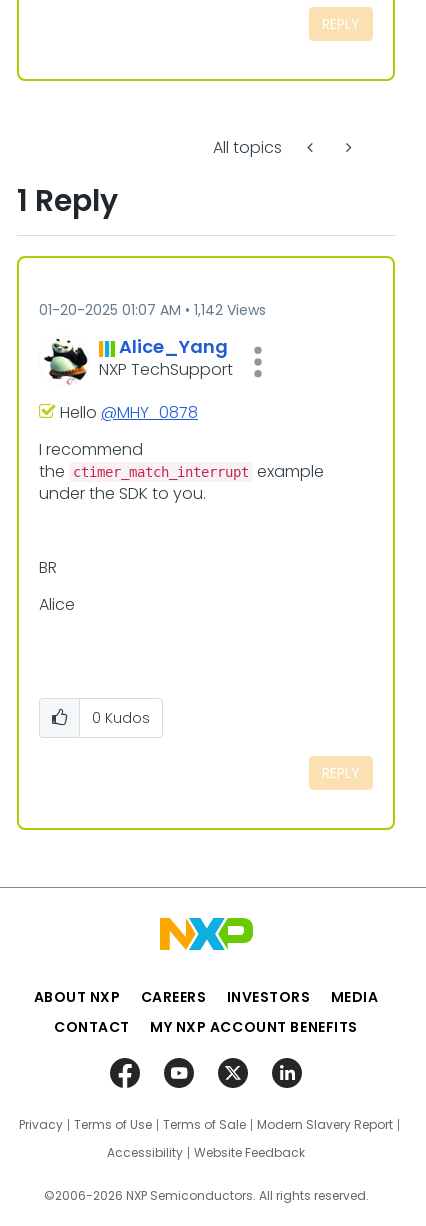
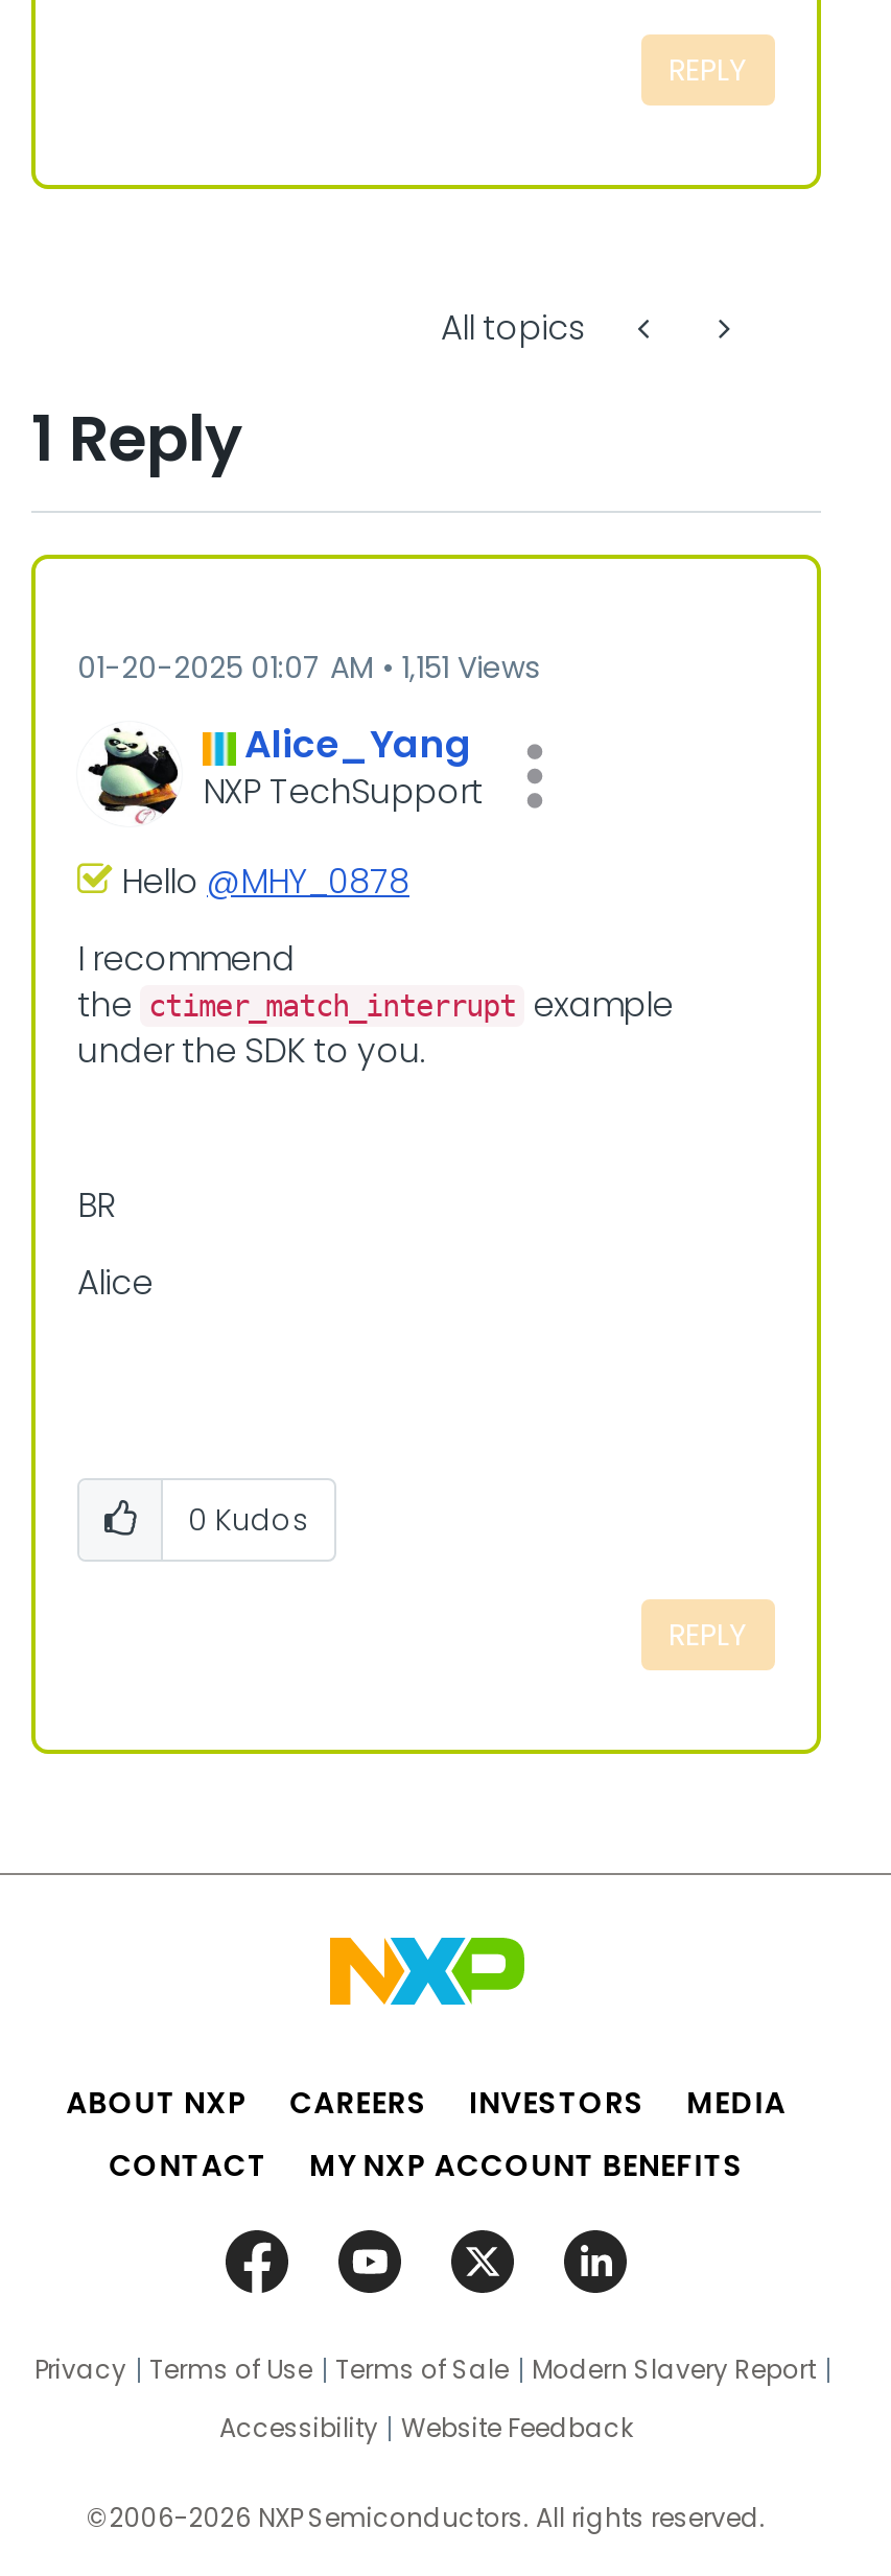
- 01-20-2025 01:07 AM 1,142 Views
+ 01-20-2025 01:07 AM 1,151 Views
